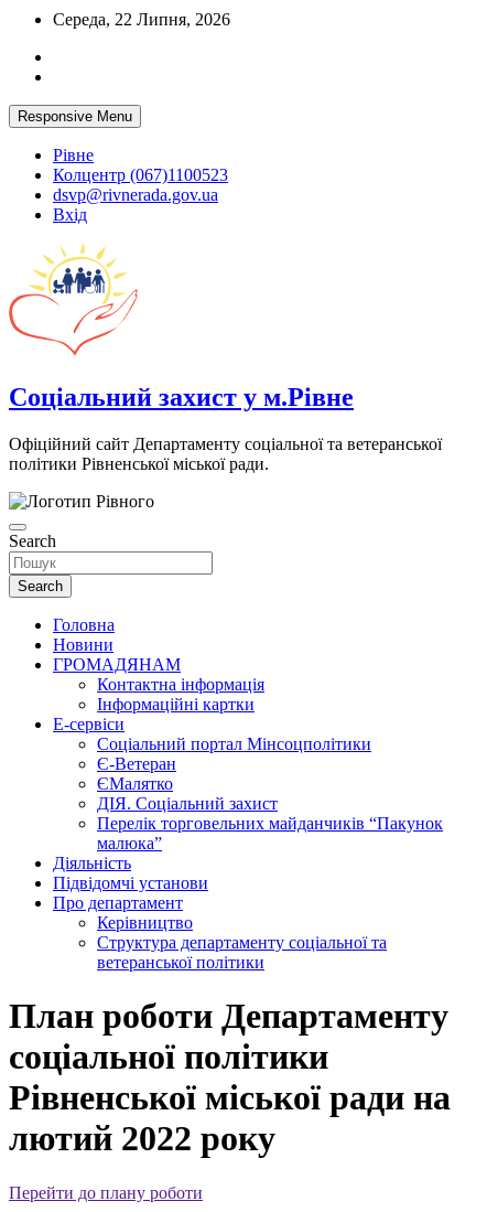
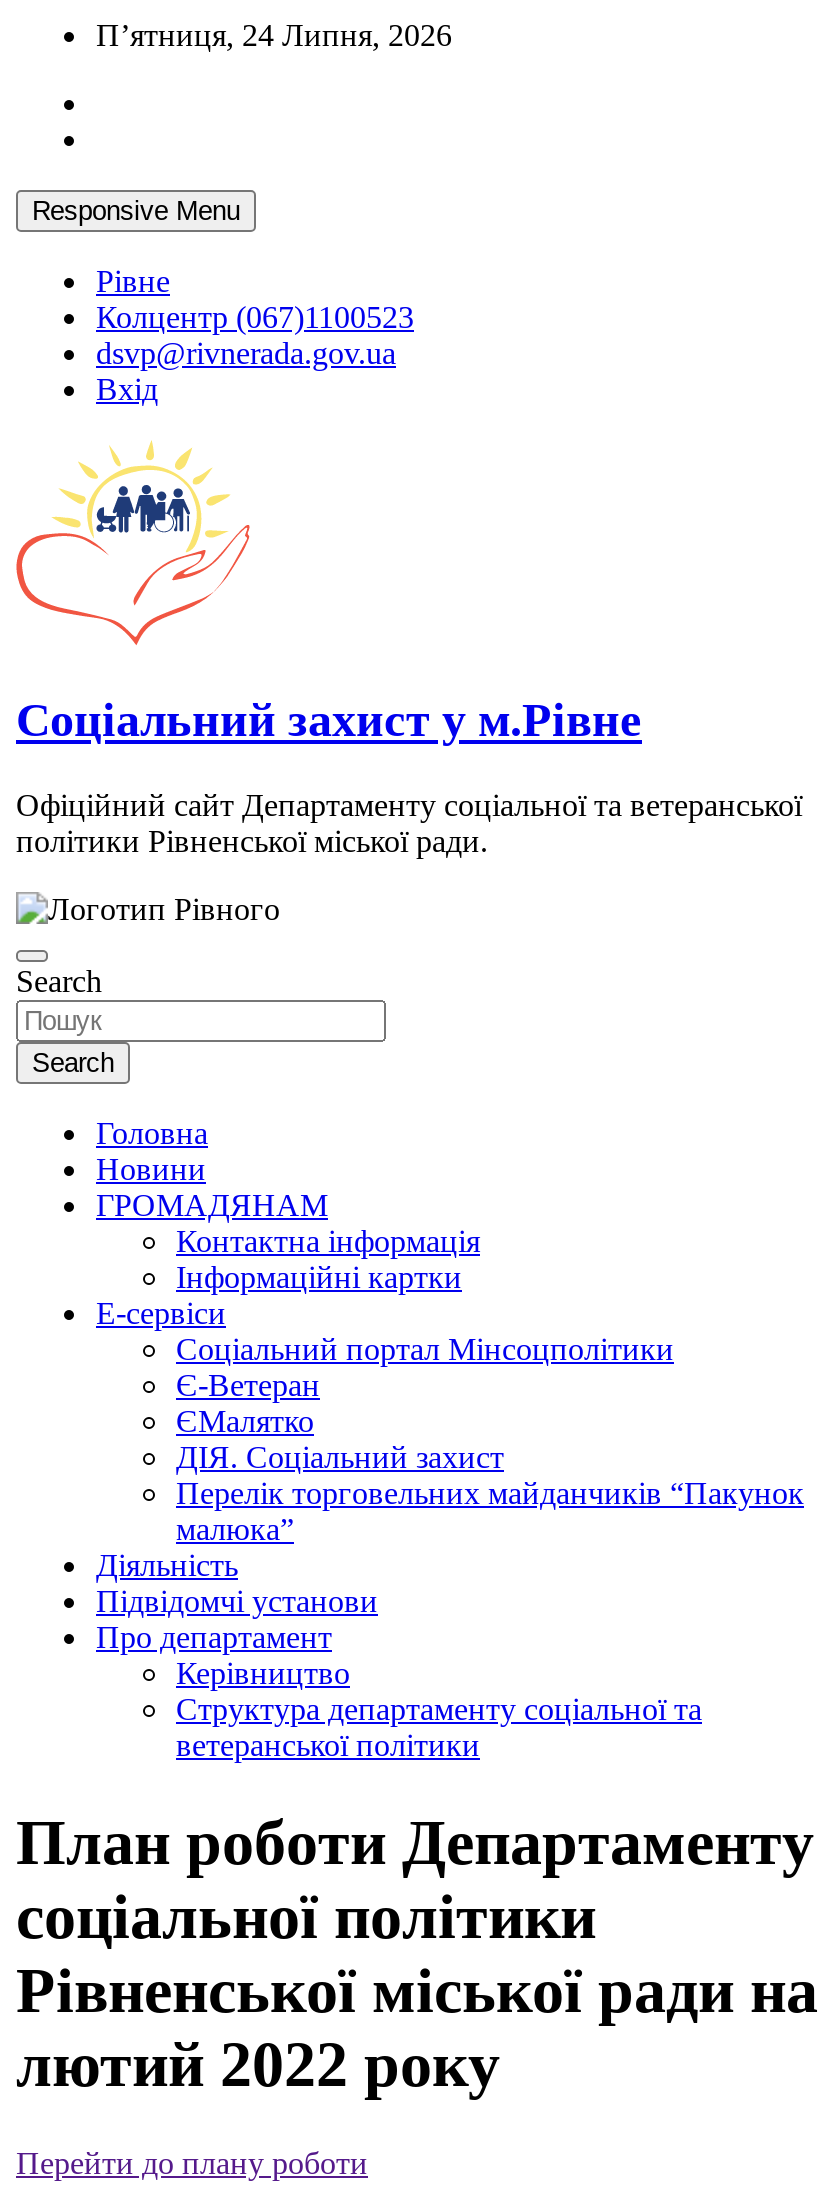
- Середа, 22 Липня, 2026
+ П’ятниця, 24 Липня, 2026
